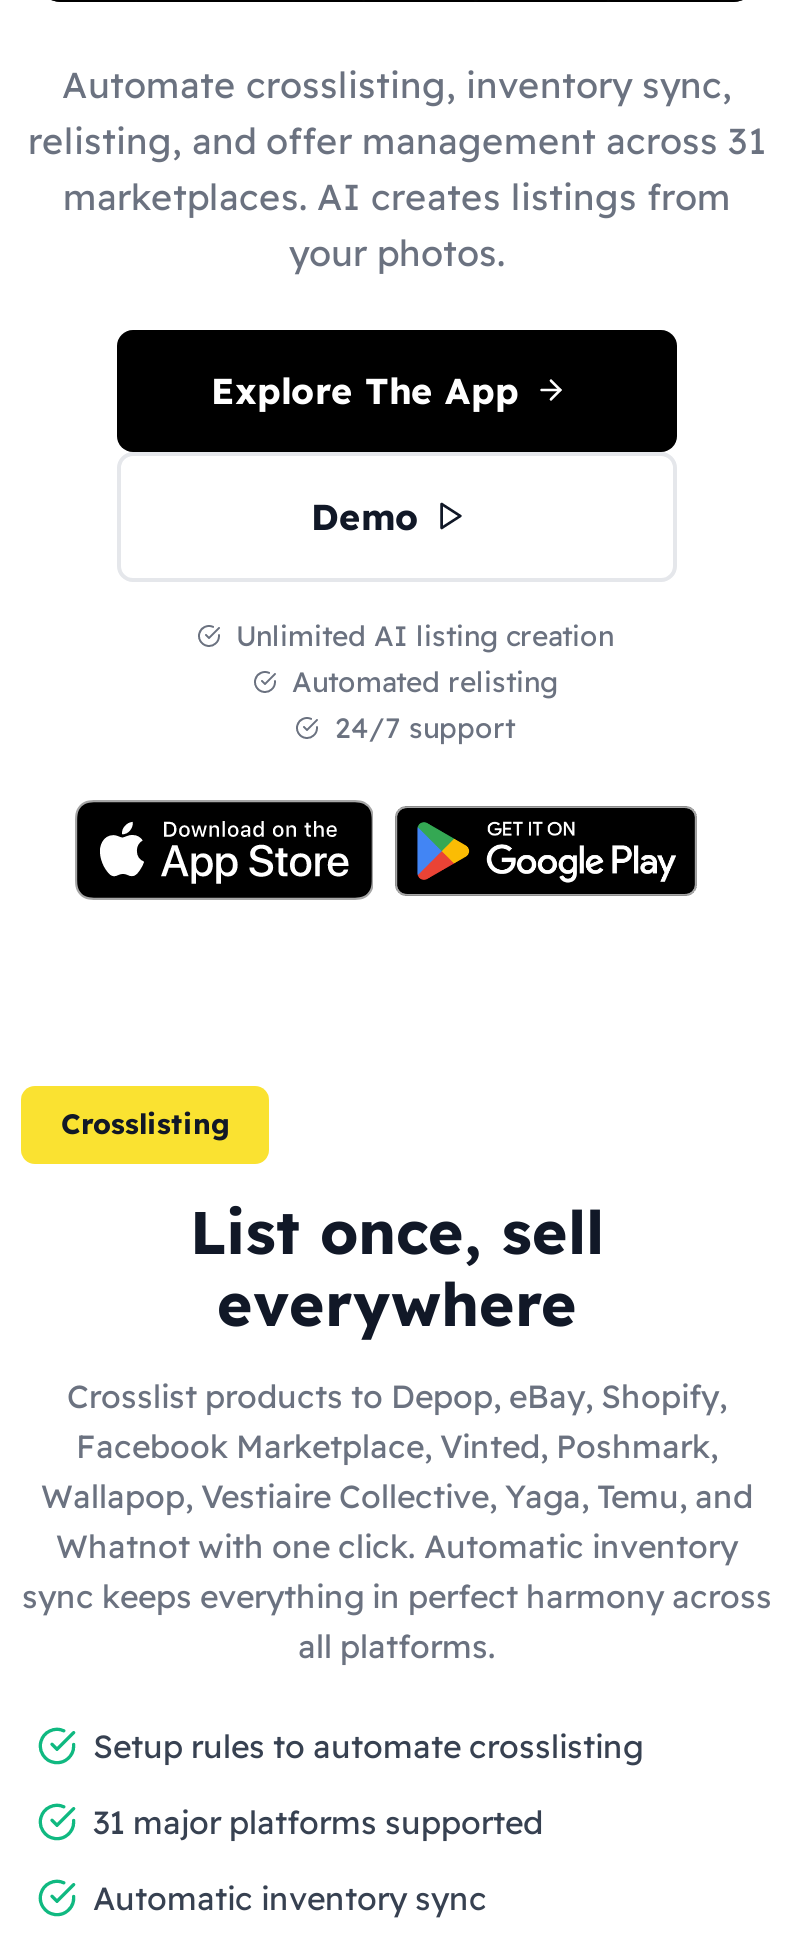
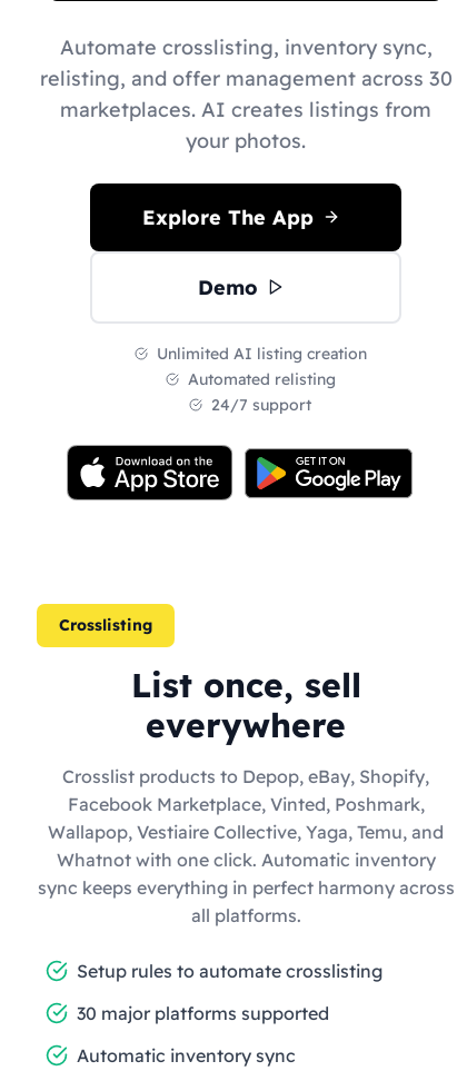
- relisting, and offer management across 31
+ relisting, and offer management across 30

- 31 major platforms supported
+ 30 major platforms supported
